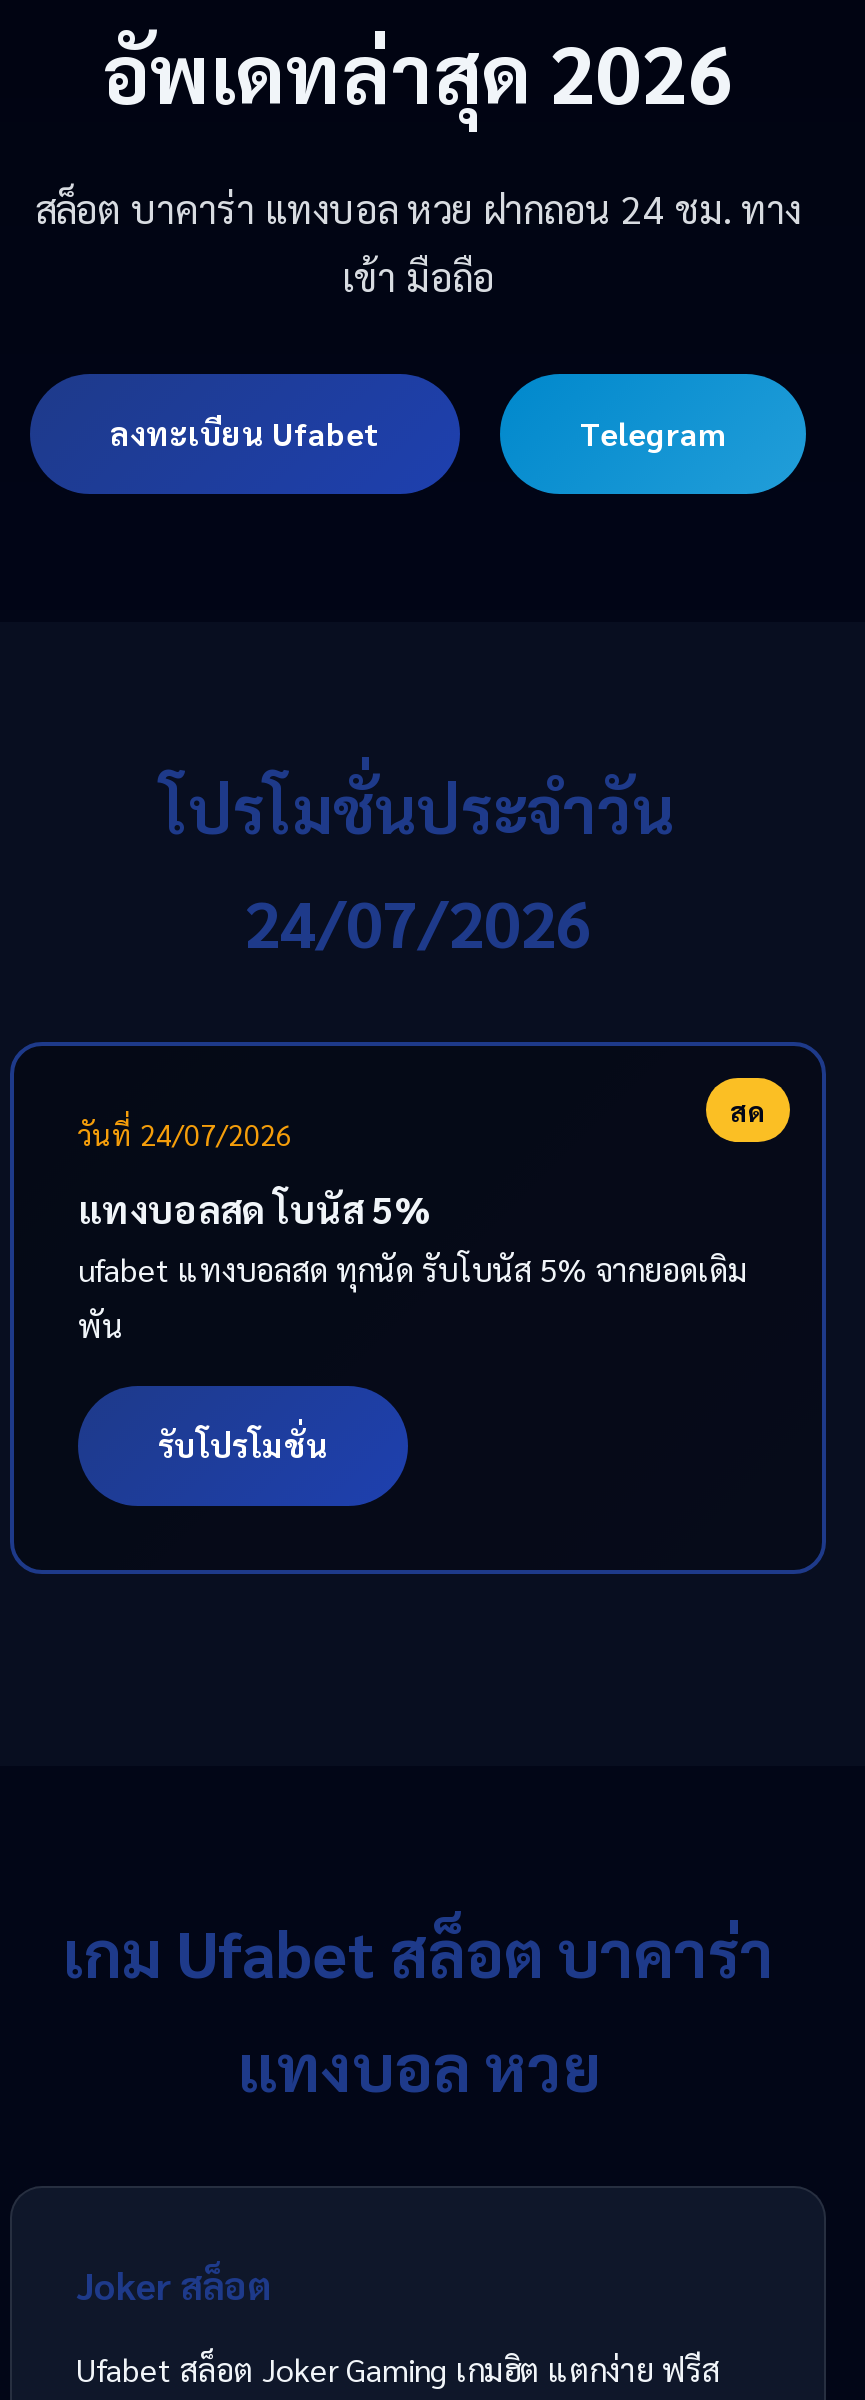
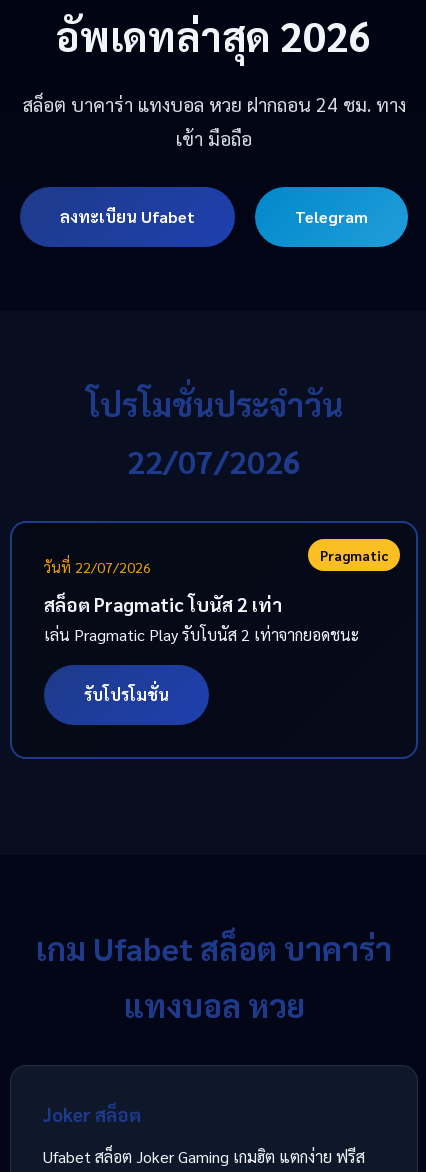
- 24/07/2026
+ 22/07/2026

- สด
- วันที่ 24/07/2026
+ Pragmatic
+ วันที่ 22/07/2026

- แทงบอลสด โบนัส 5%
- ufabet แทงบอลสด ทุกนัด รับโบนัส 5% จากยอดเดิม
- พัน
+ สล็อต Pragmatic โบนัส 2 เท่า
+ เล่น Pragmatic Play รับโบนัส 2 เท่าจากยอดชนะ
